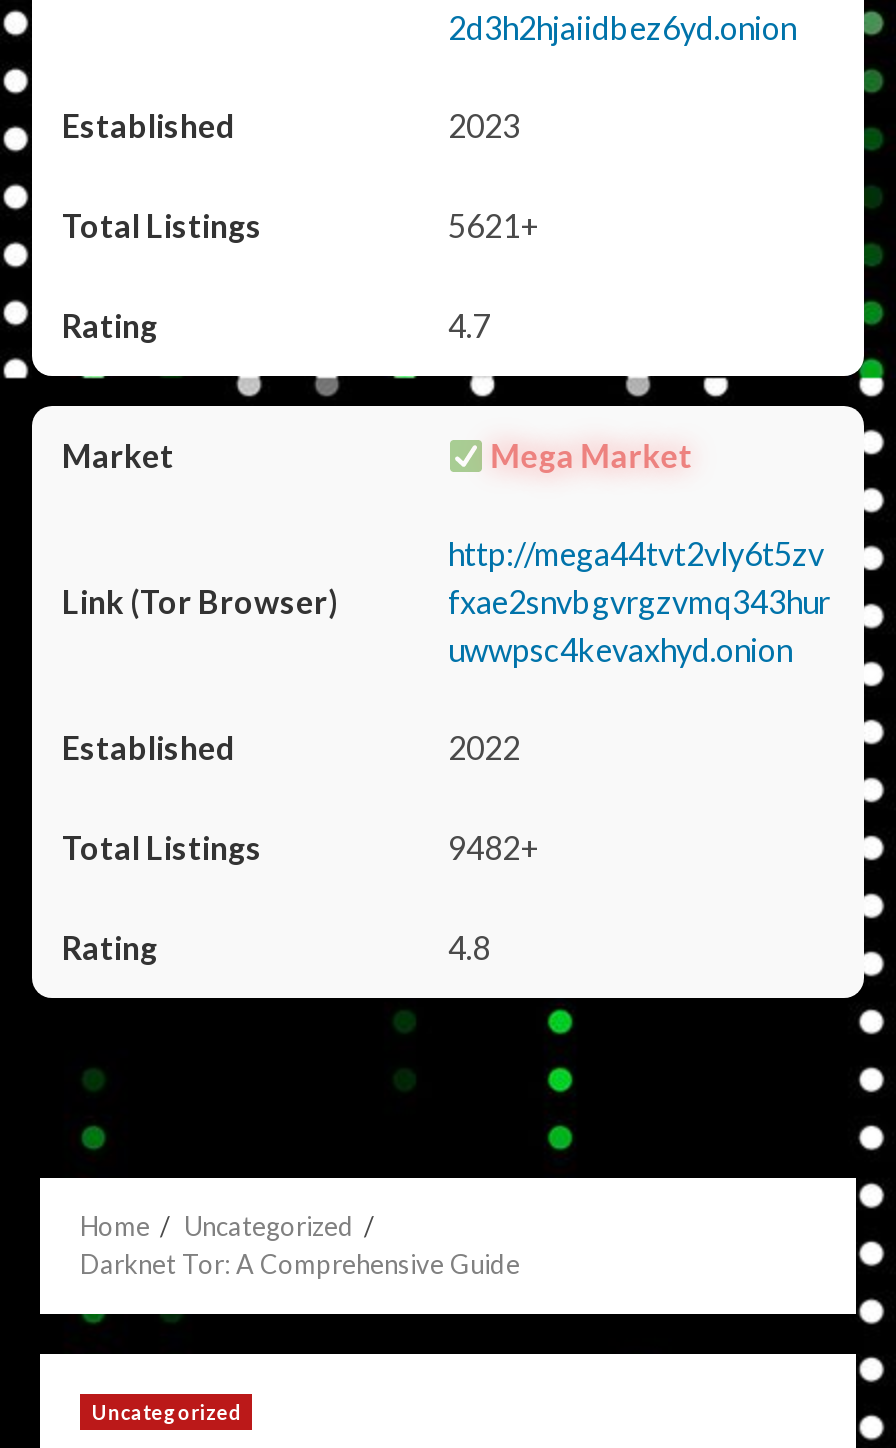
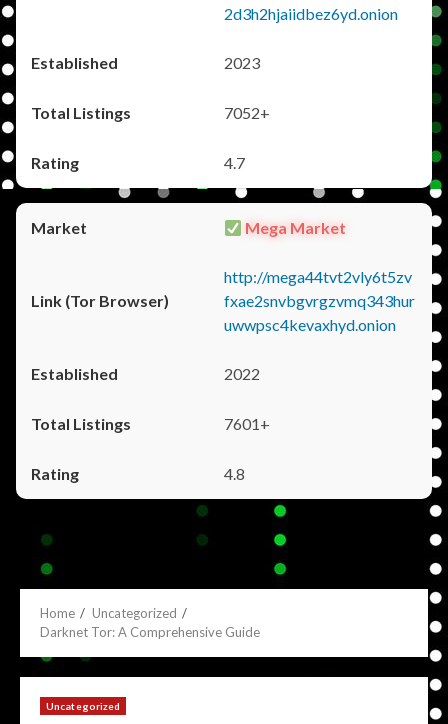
- 5621+
+ 7052+

- 9482+
+ 7601+
